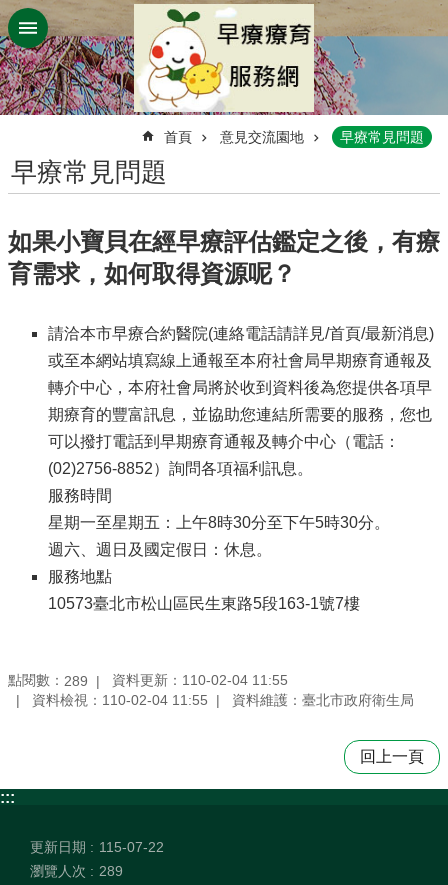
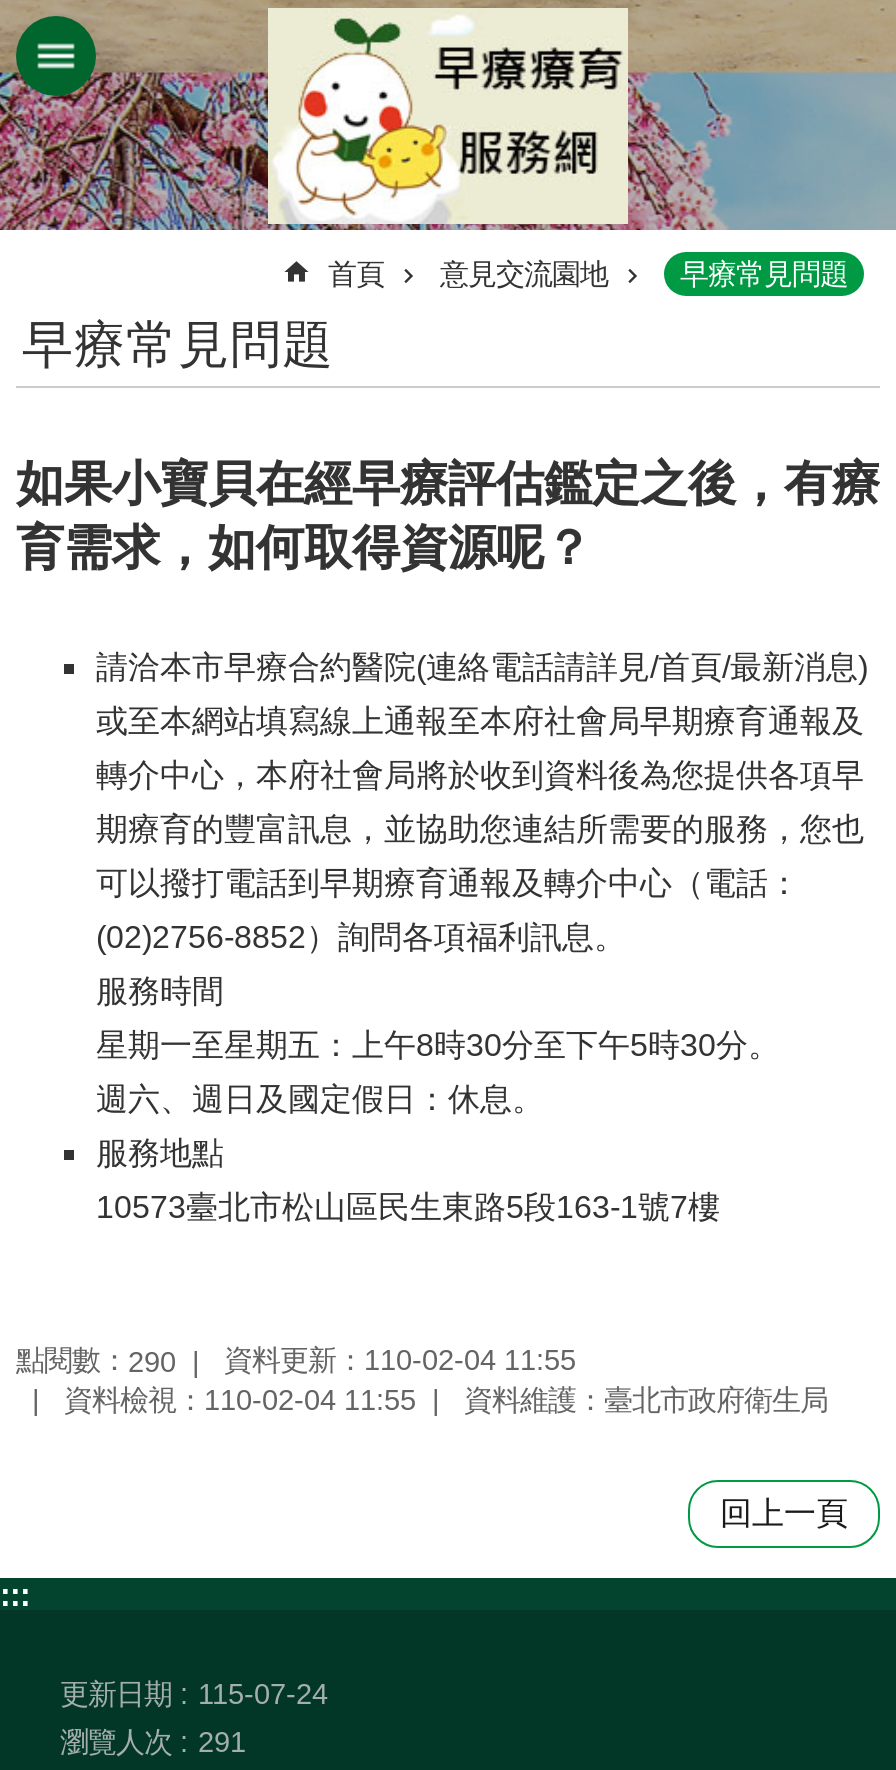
- 點閱數：289 資料更新：110-02-04 11:55
+ 點閱數：290 資料更新：110-02-04 11:55

- 115-07-22
+ 115-07-24

- 289
+ 291
